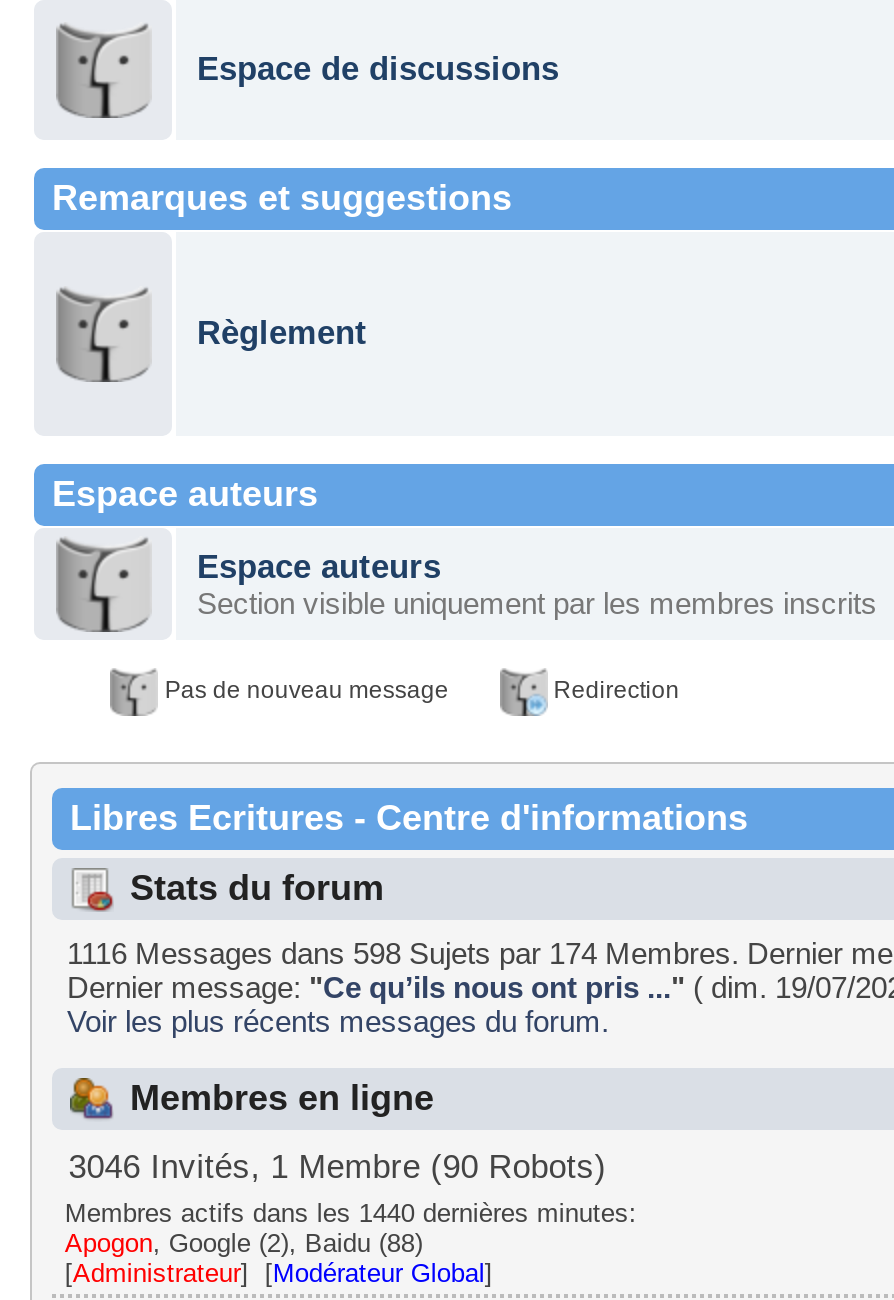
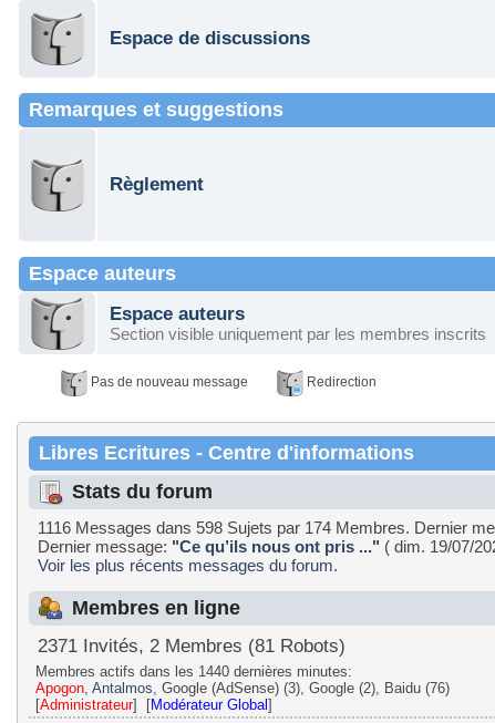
- 3046 Invités, 1 Membre (90 Robots)
+ 2371 Invités, 2 Membres (81 Robots)

- Apogon, Google (2), Baidu (88)
+ Apogon, Antalmos, Google (AdSense) (3), Google (2), Baidu (76)
